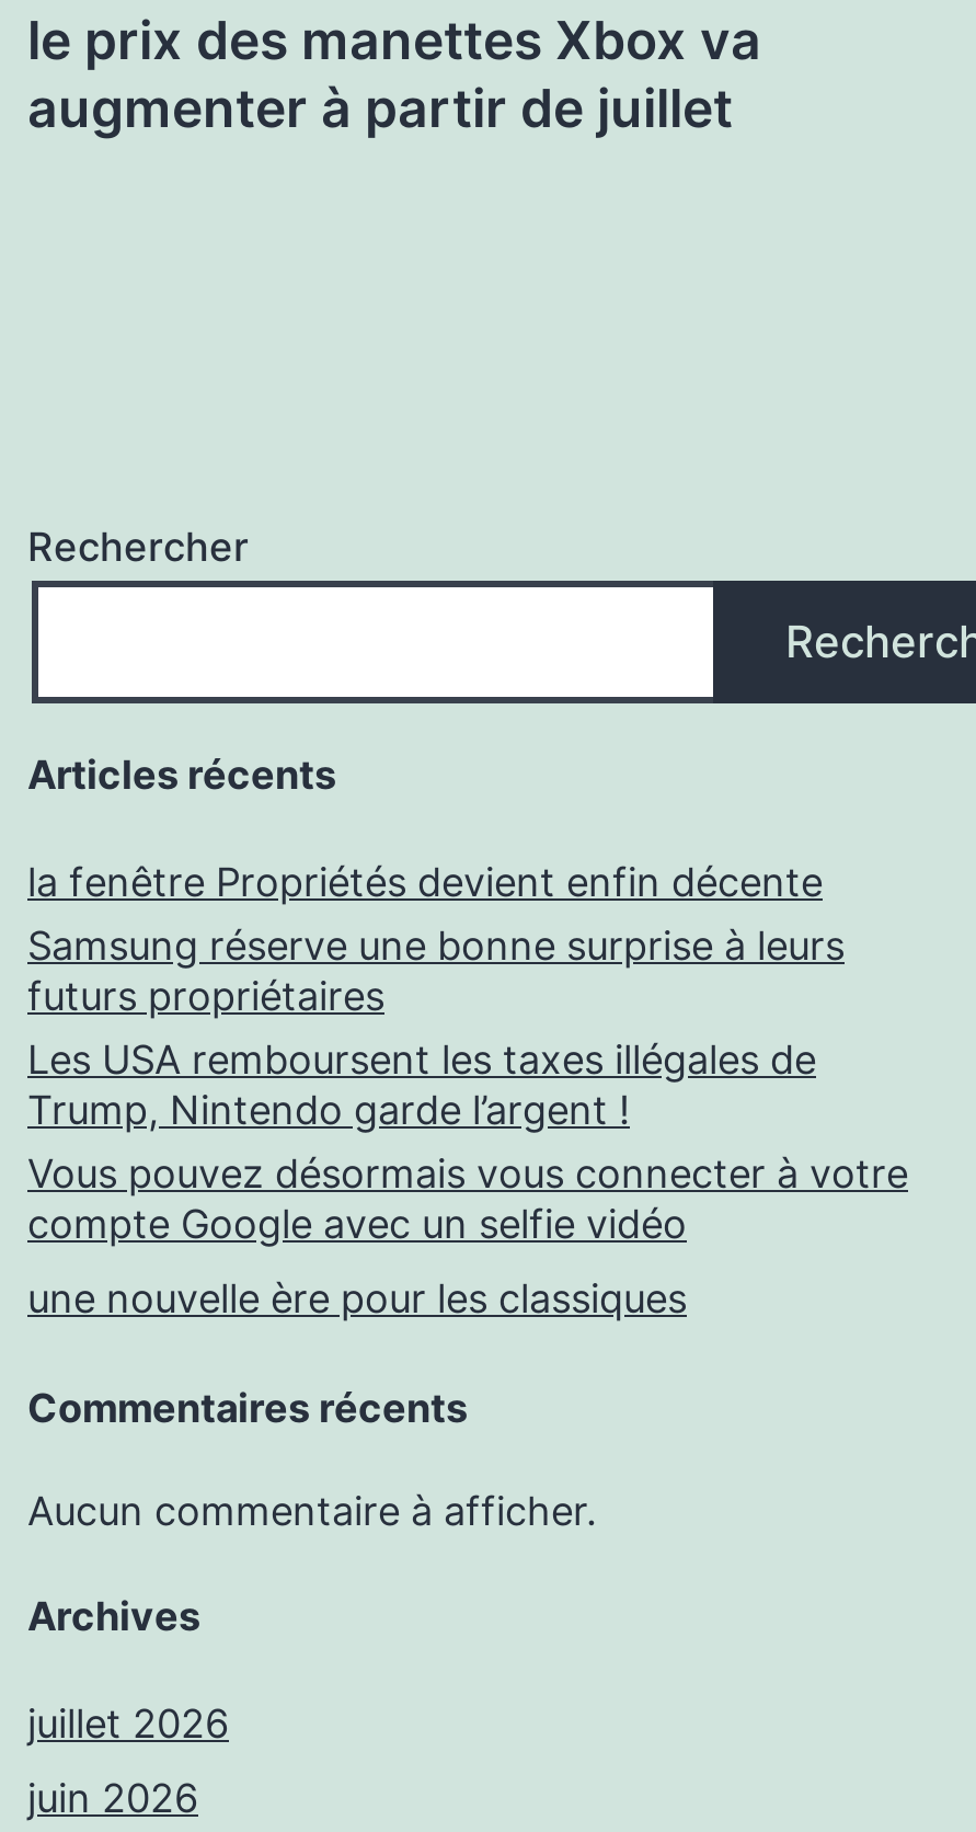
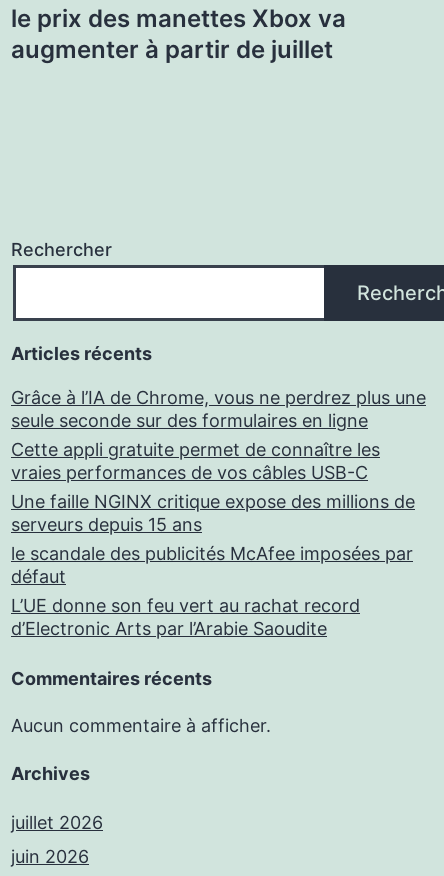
- la fenêtre Propriétés devient enfin décente
- Samsung réserve une bonne surprise à leurs
- futurs propriétaires
- Les USA remboursent les taxes illégales de
- Trump, Nintendo garde l’argent !
- Vous pouvez désormais vous connecter à votre
- compte Google avec un selfie vidéo
- une nouvelle ère pour les classiques
+ Grâce à l’IA de Chrome, vous ne perdrez plus une
+ seule seconde sur des formulaires en ligne
+ Cette appli gratuite permet de connaître les
+ vraies performances de vos câbles USB-C
+ Une faille NGINX critique expose des millions de
+ serveurs depuis 15 ans
+ le scandale des publicités McAfee imposées par
+ défaut
+ L’UE donne son feu vert au rachat record
+ d’Electronic Arts par l’Arabie Saoudite
